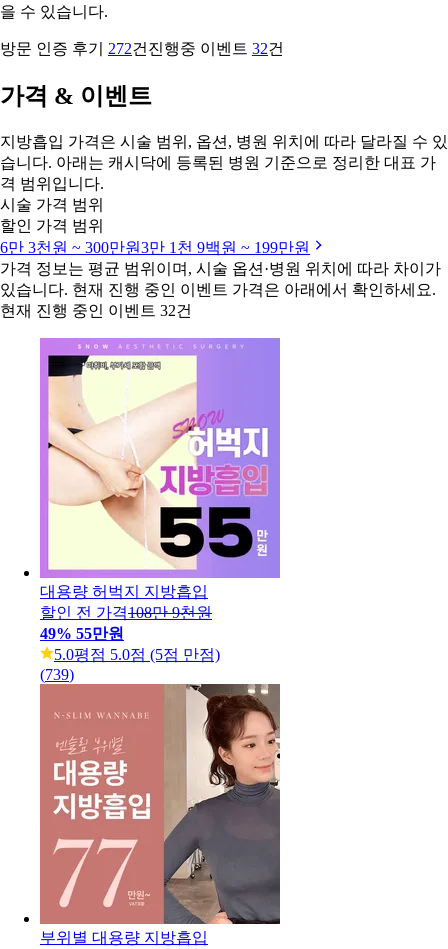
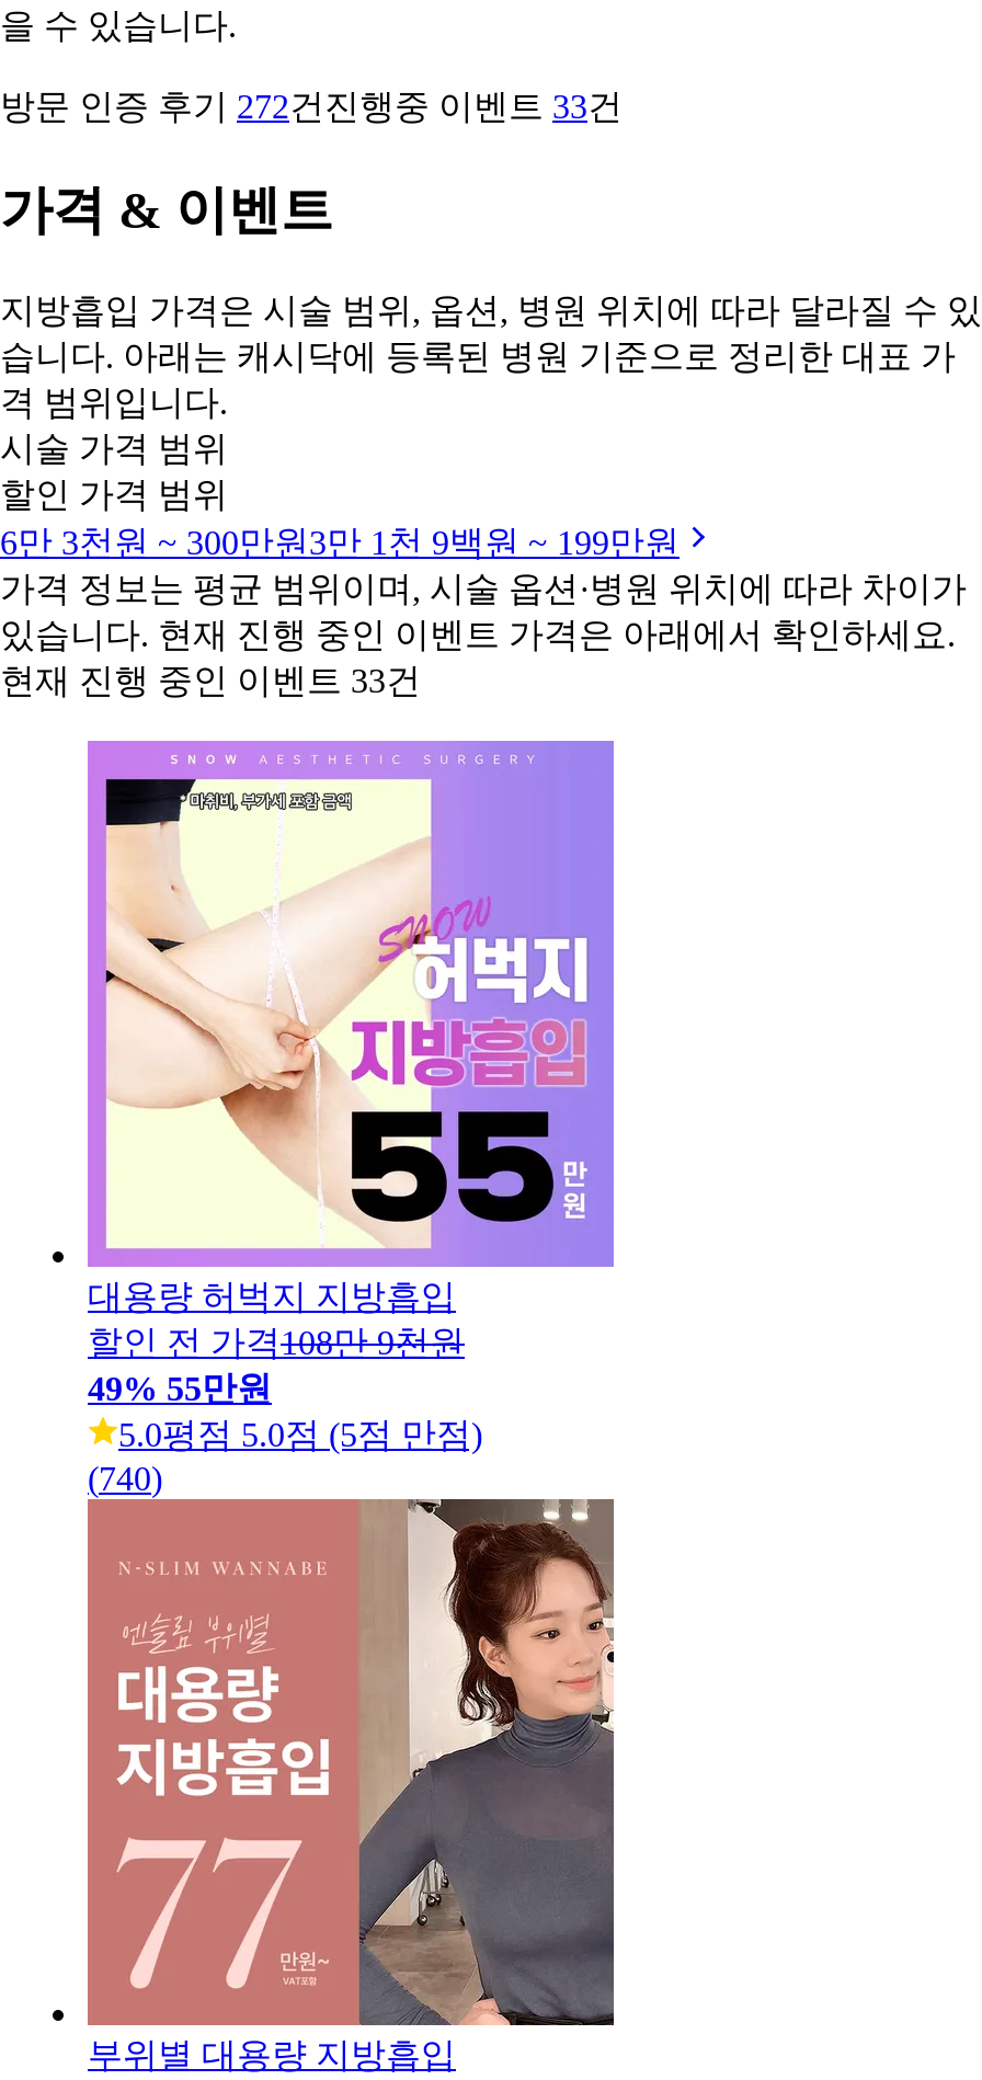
- 방문 인증 후기 272건 진행중 이벤트 32건
+ 방문 인증 후기 272건 진행중 이벤트 33건

- 현재 진행 중인 이벤트 32건
+ 현재 진행 중인 이벤트 33건

- (739)
+ (740)
